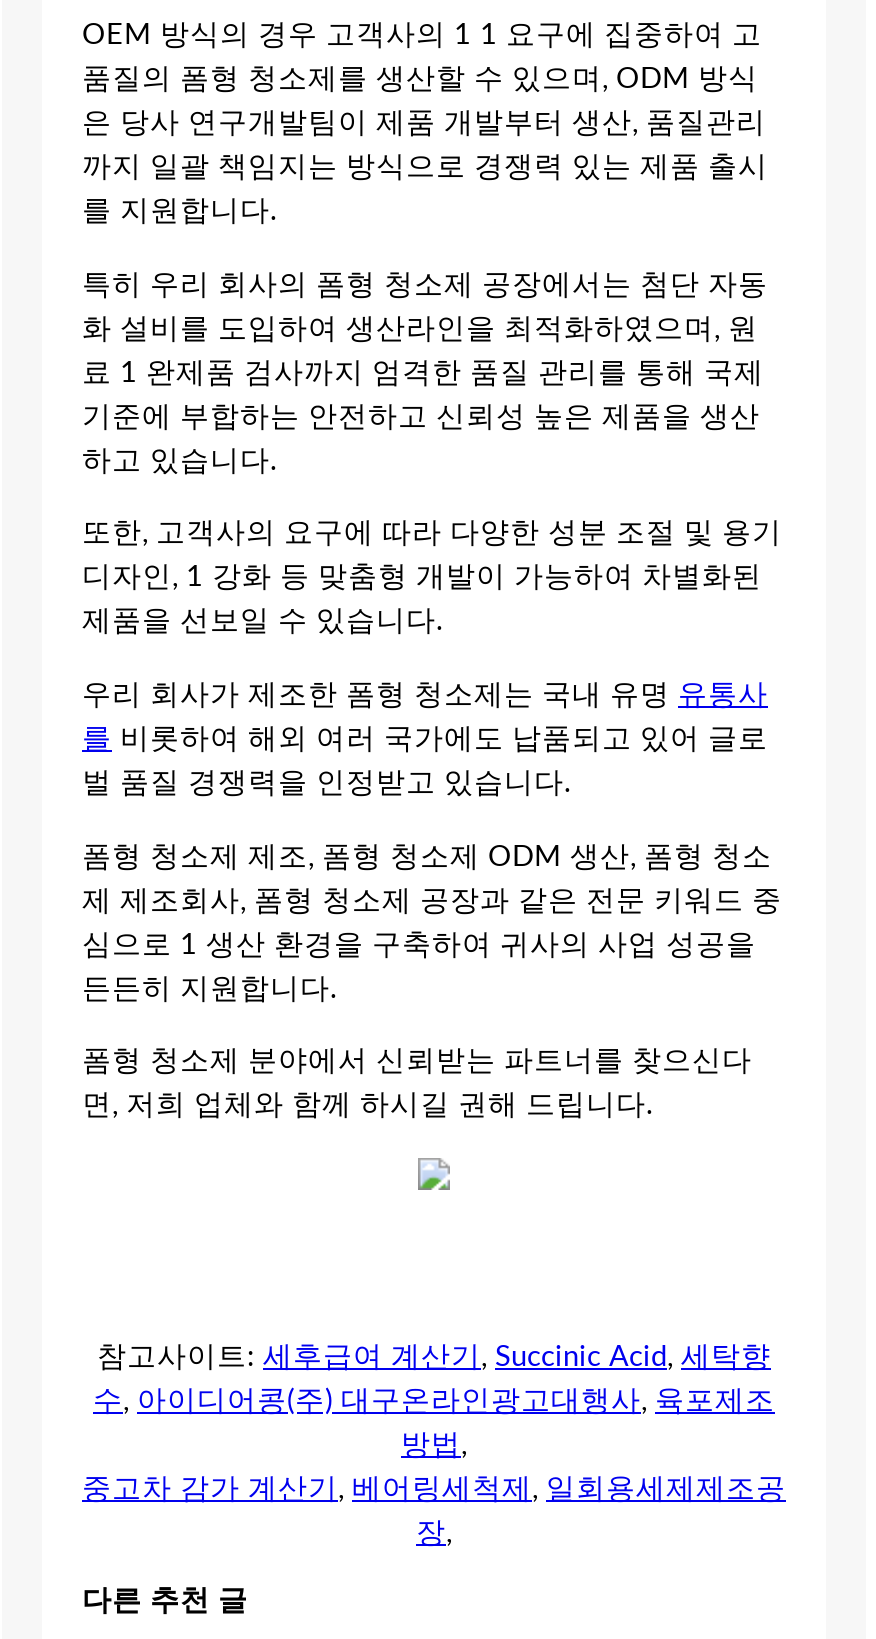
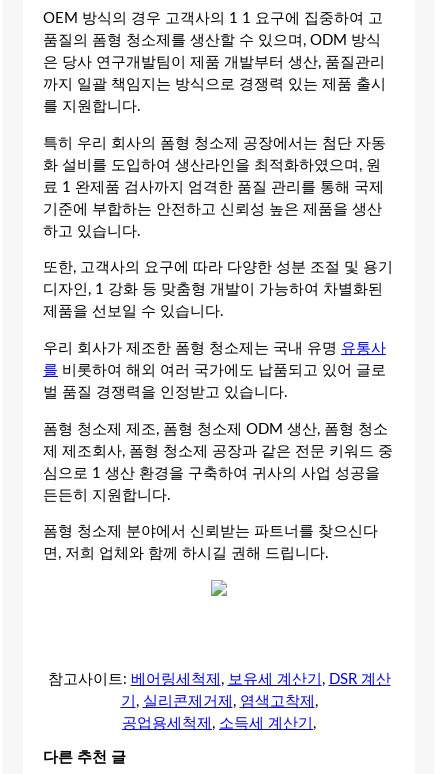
- 참고사이트: 세후급여 계산기, Succinic Acid, 세탁향
- 수, 아이디어콩(주) 대구온라인광고대행사, 육포제조
- 방법,
- 중고차 감가 계산기, 베어링세척제, 일회용세제제조공
- 장,
+ 참고사이트: 베어링세척제, 보유세 계산기, DSR 계산
+ 기, 실리콘제거제, 염색고착제,
+ 공업용세척제, 소득세 계산기,
